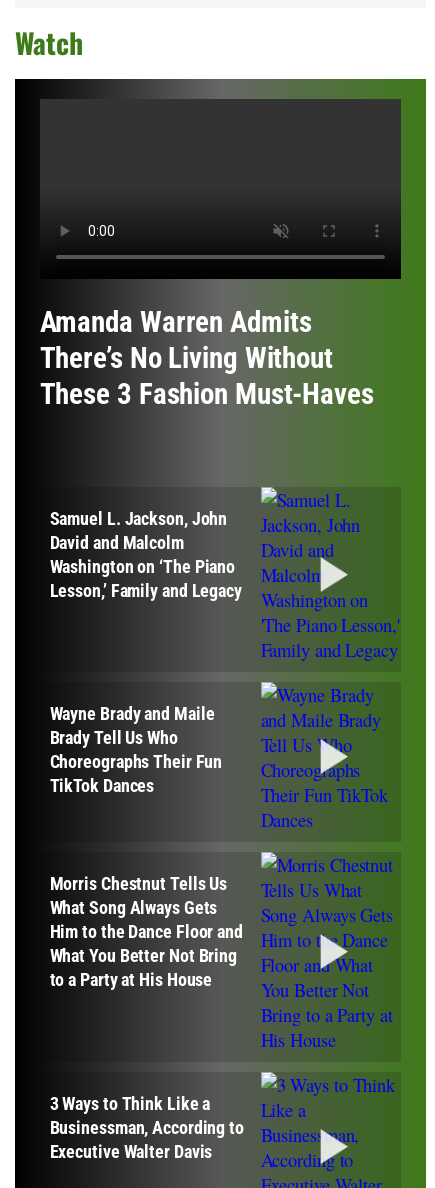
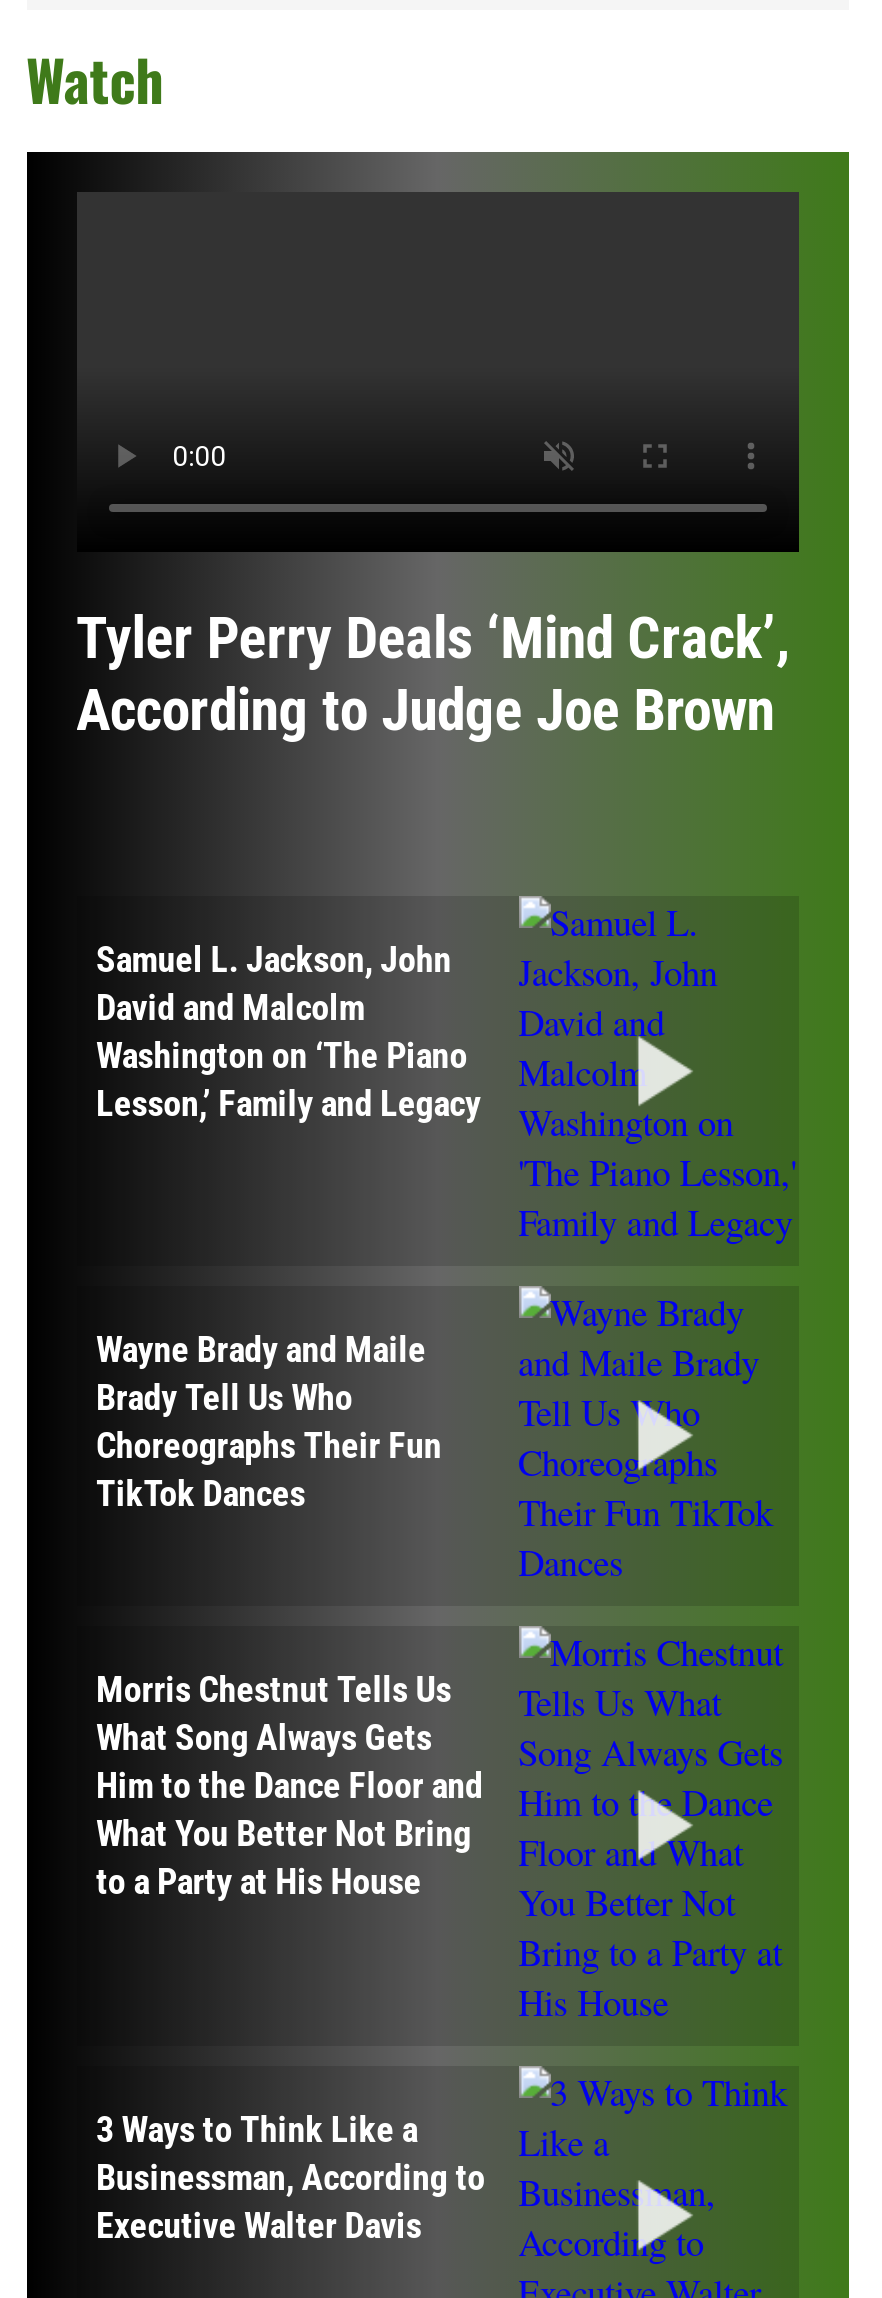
- Amanda Warren Admits
- There’s No Living Without
- These 3 Fashion Must-Haves
+ Tyler Perry Deals ‘Mind Crack’,
+ According to Judge Joe Brown
